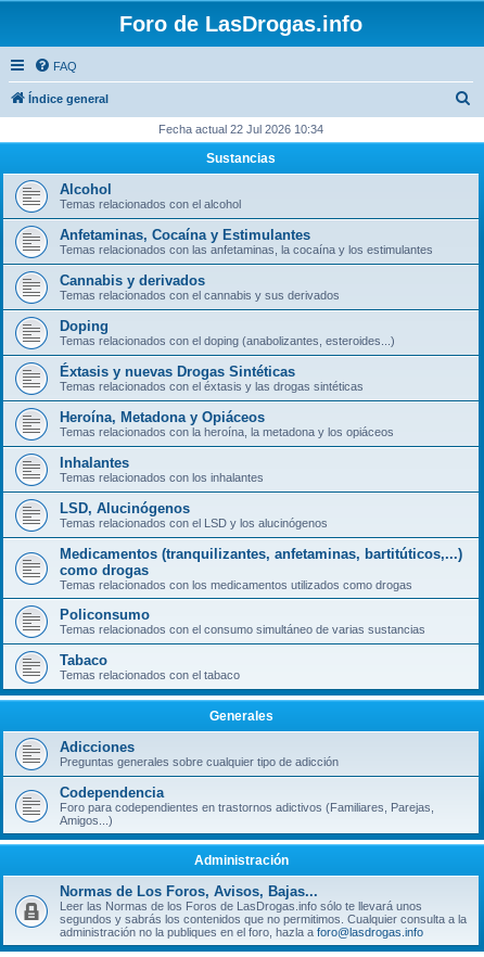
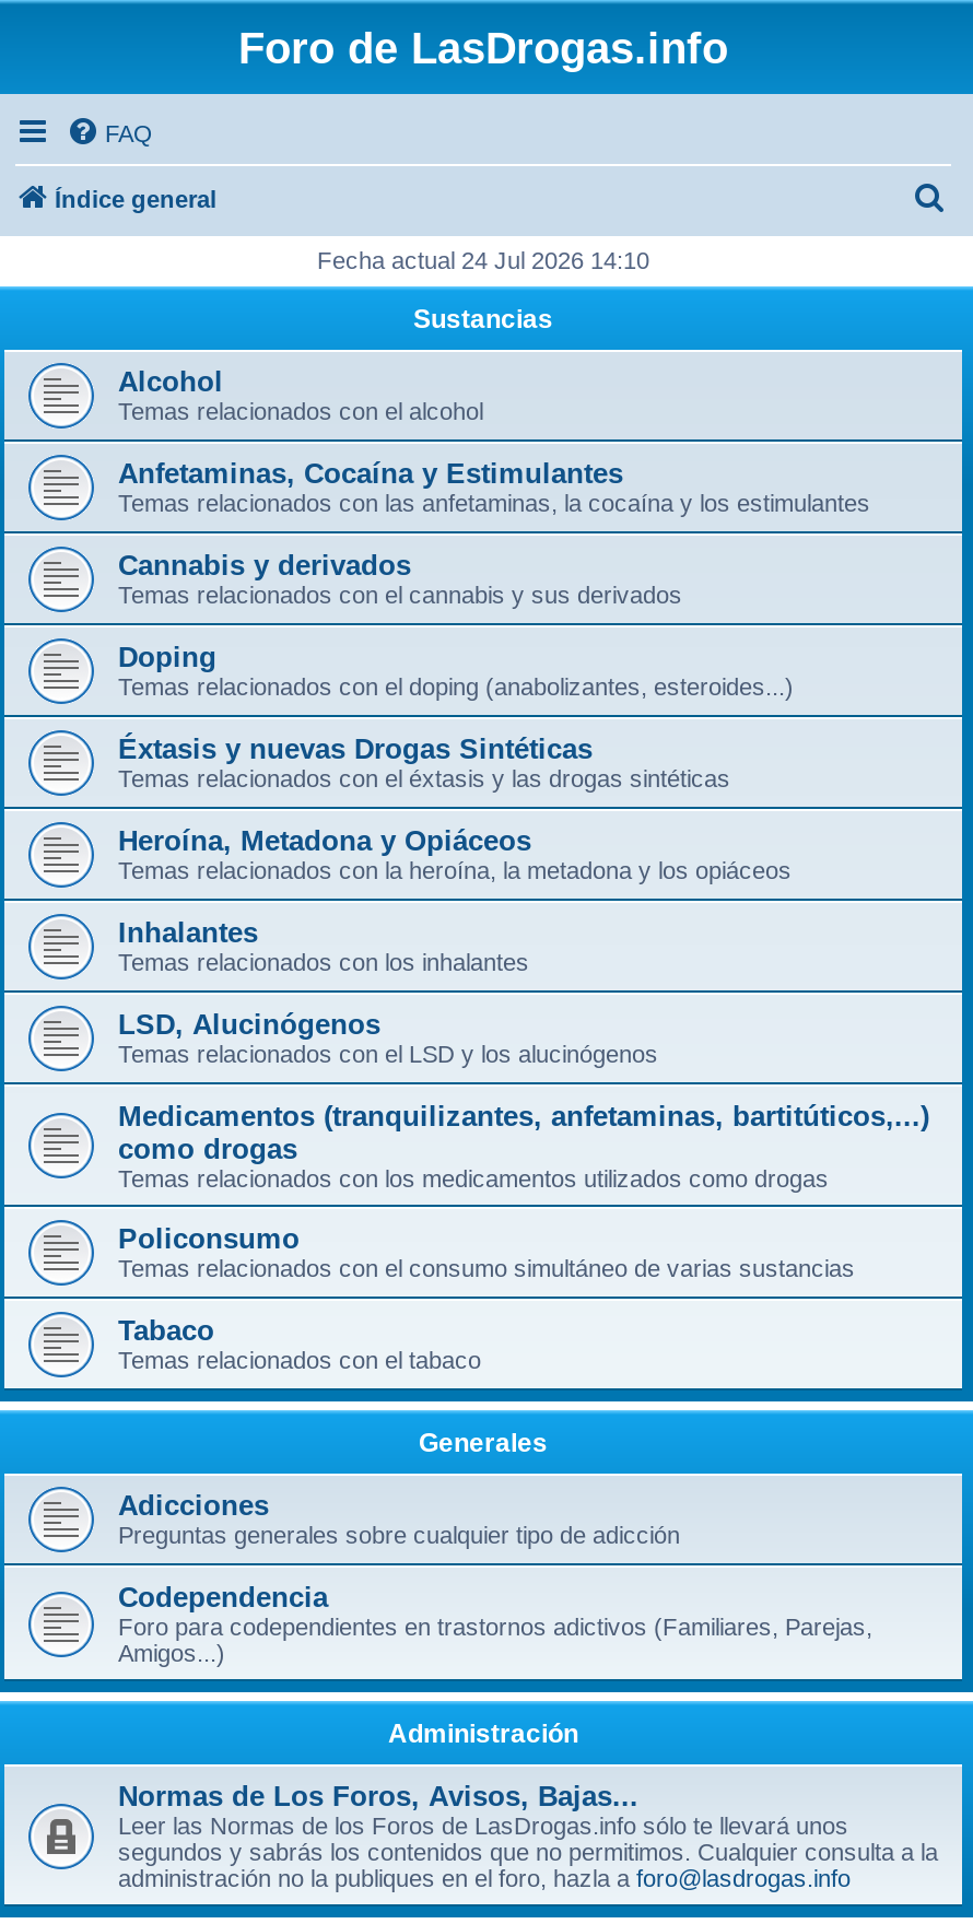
- Fecha actual 22 Jul 2026 10:34
+ Fecha actual 24 Jul 2026 14:10
